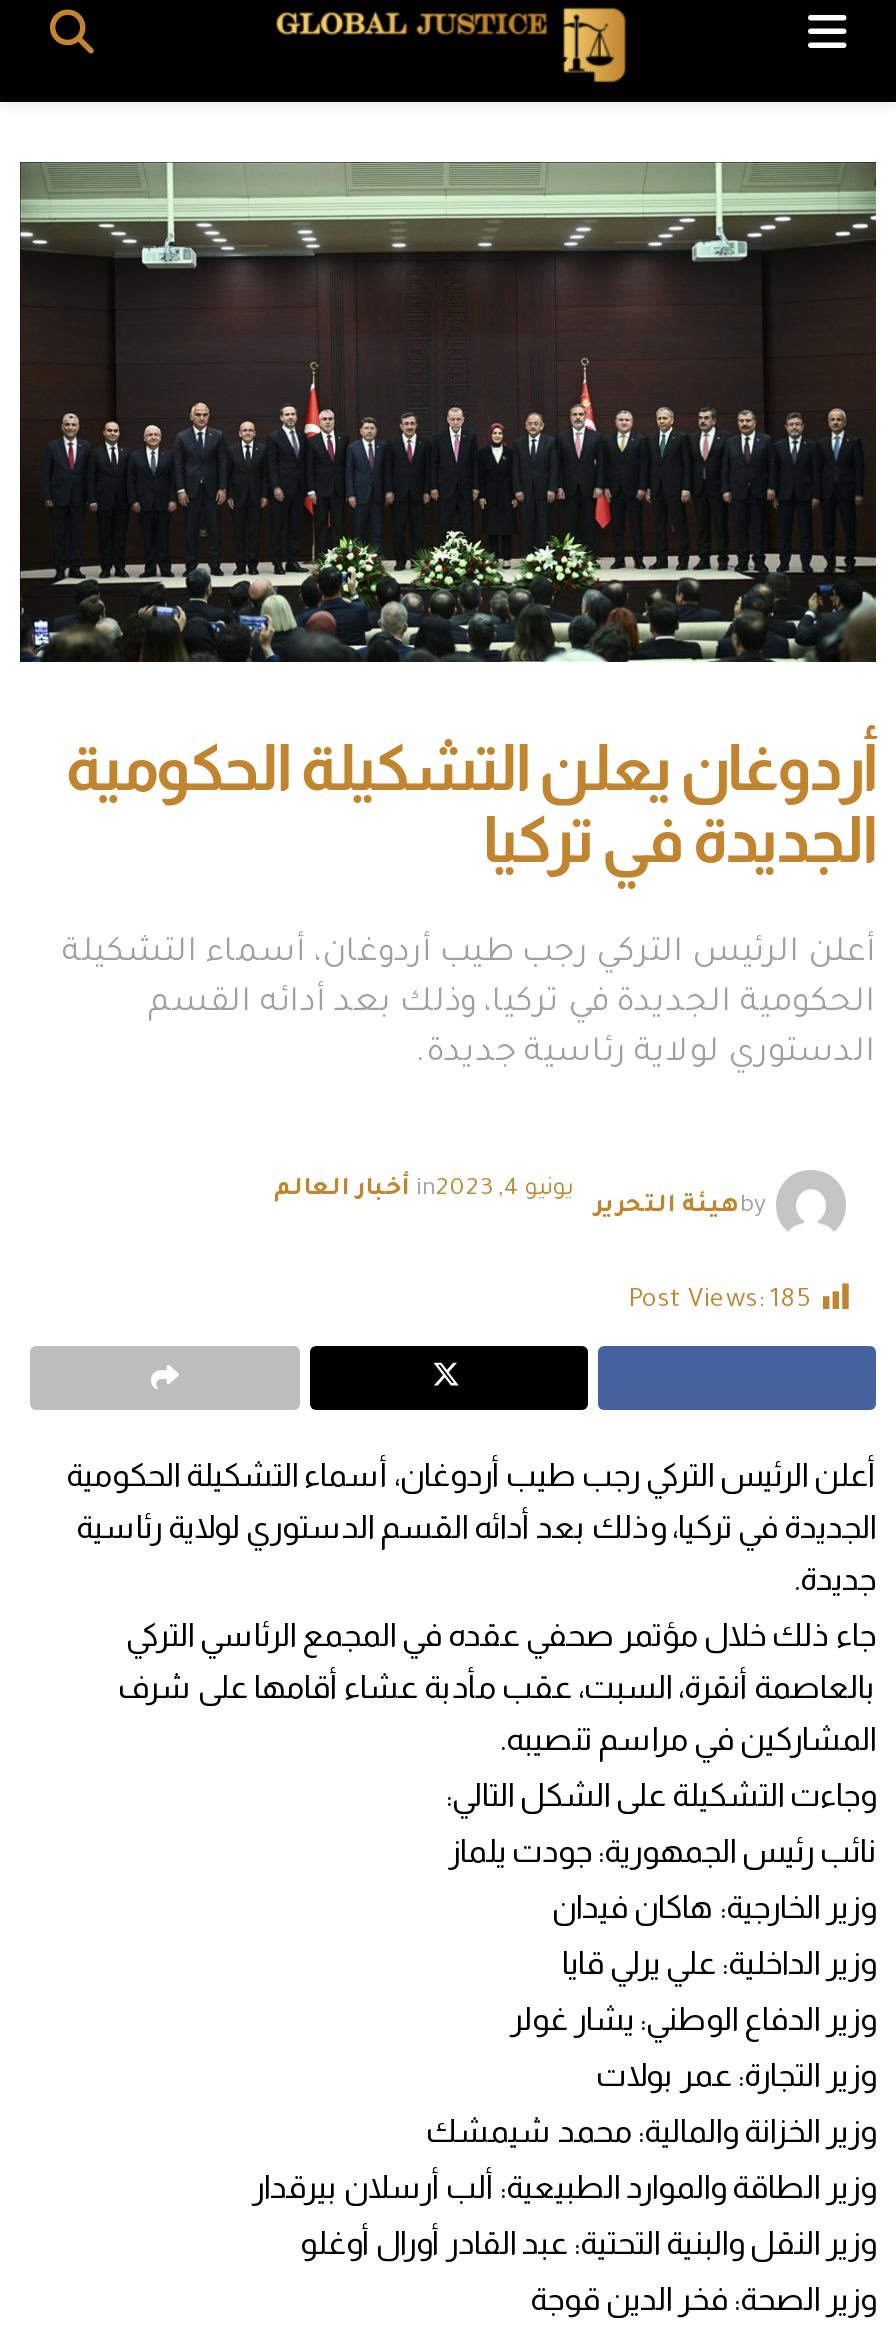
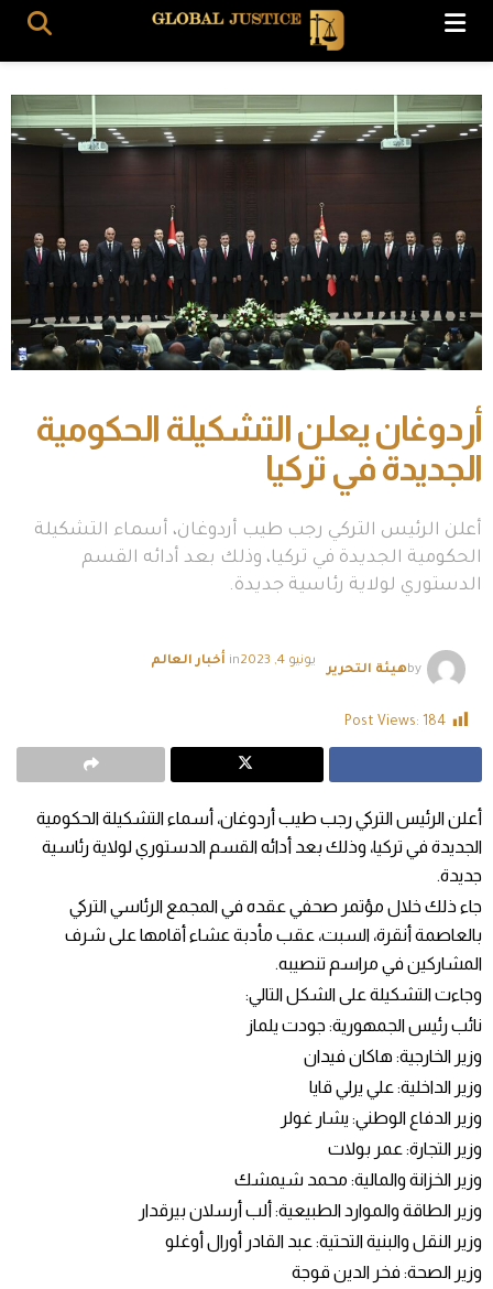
- Post Views: 185
+ Post Views: 184
